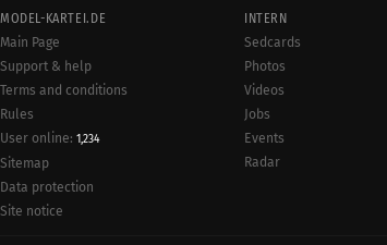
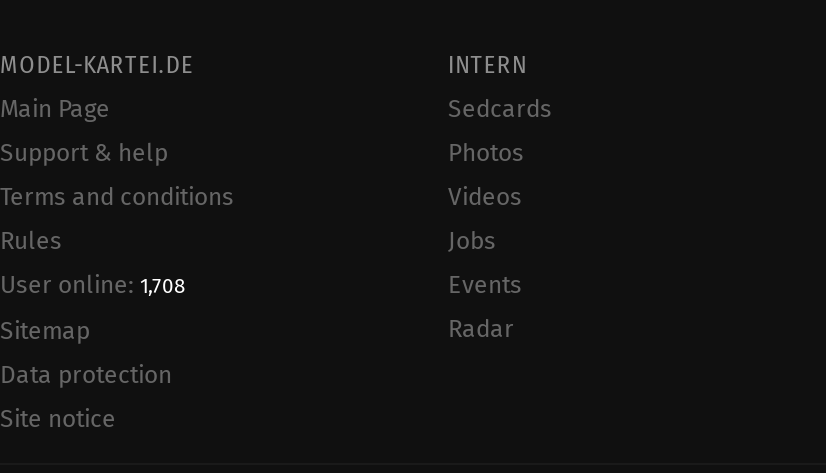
- User online: 1,234
+ User online: 1,708
